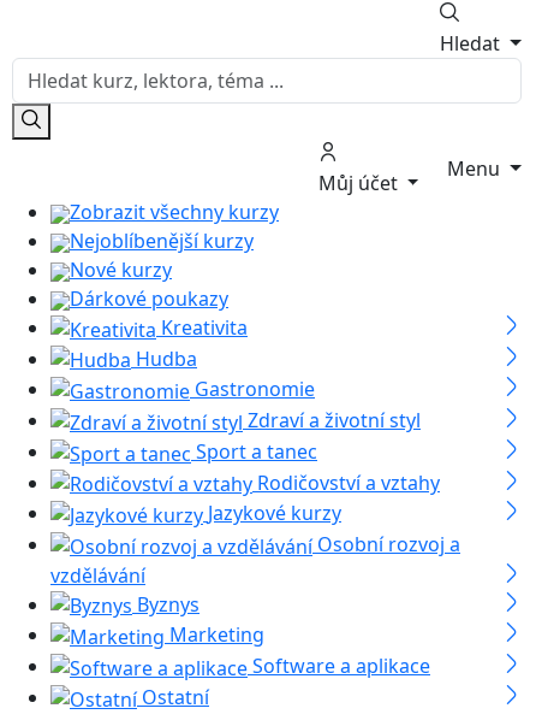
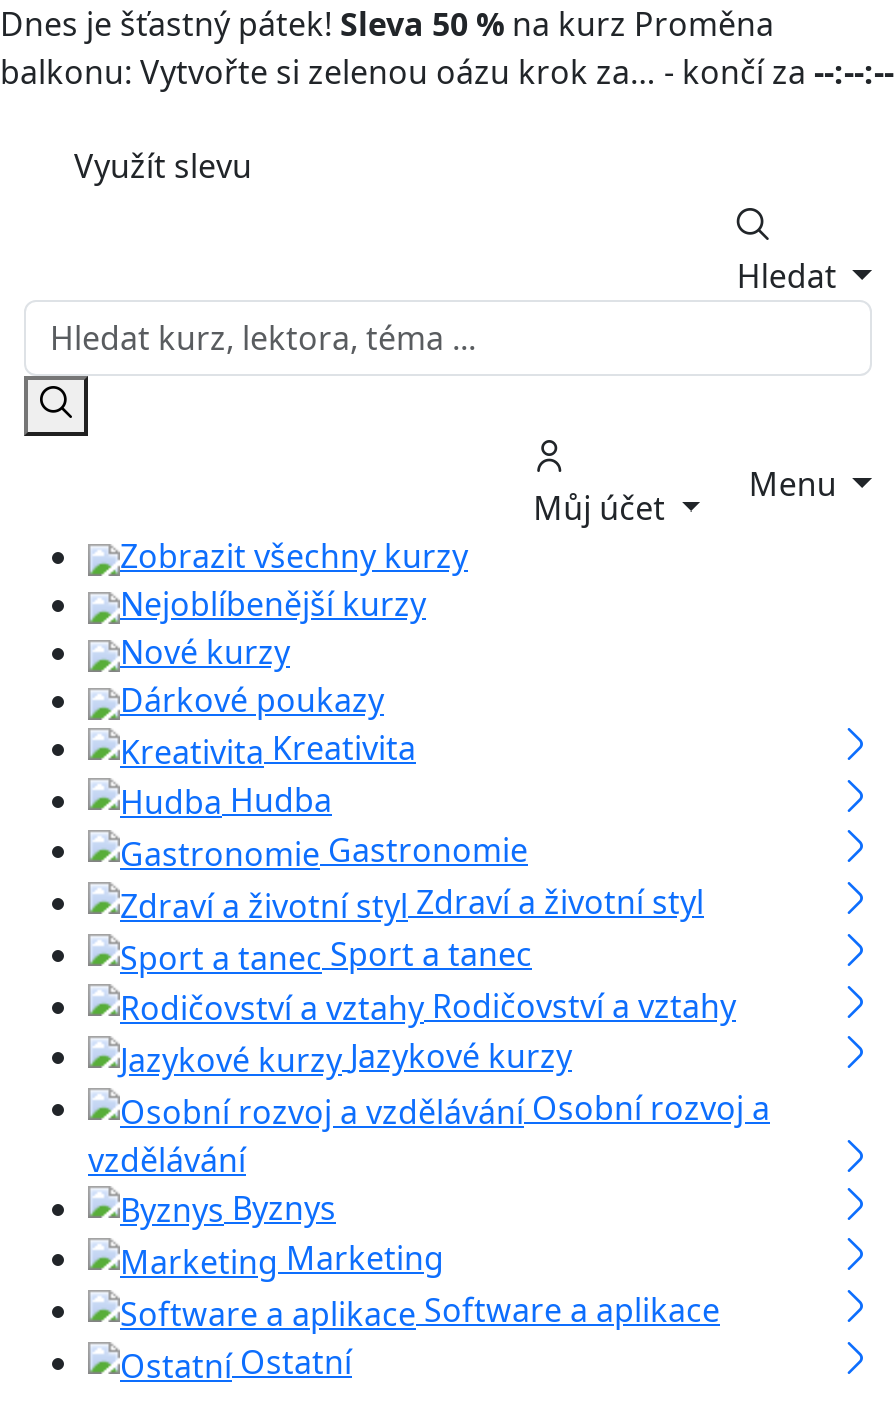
+ Dnes je šťastný pátek! Sleva 50 % na kurz Proměna
+ balkonu: Vytvořte si zelenou oázu krok za… - končí za --:--:--
+ Využít slevu
